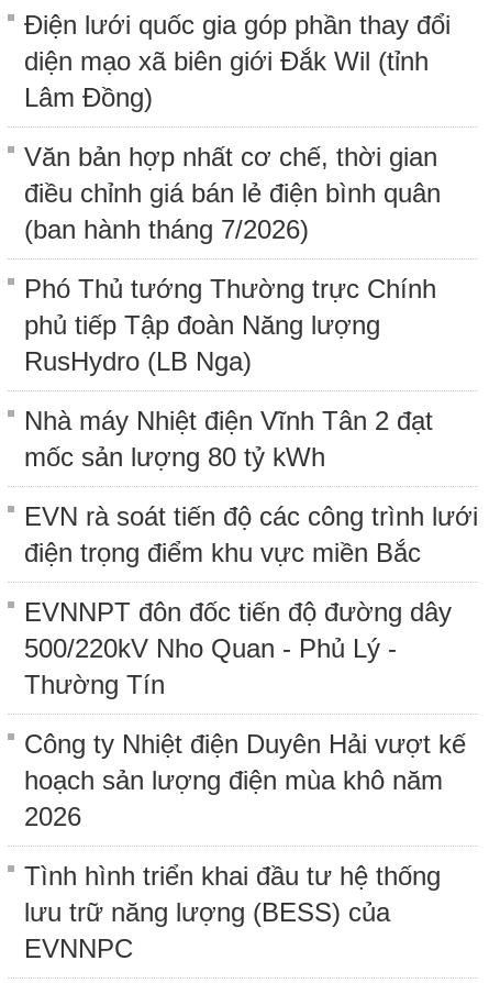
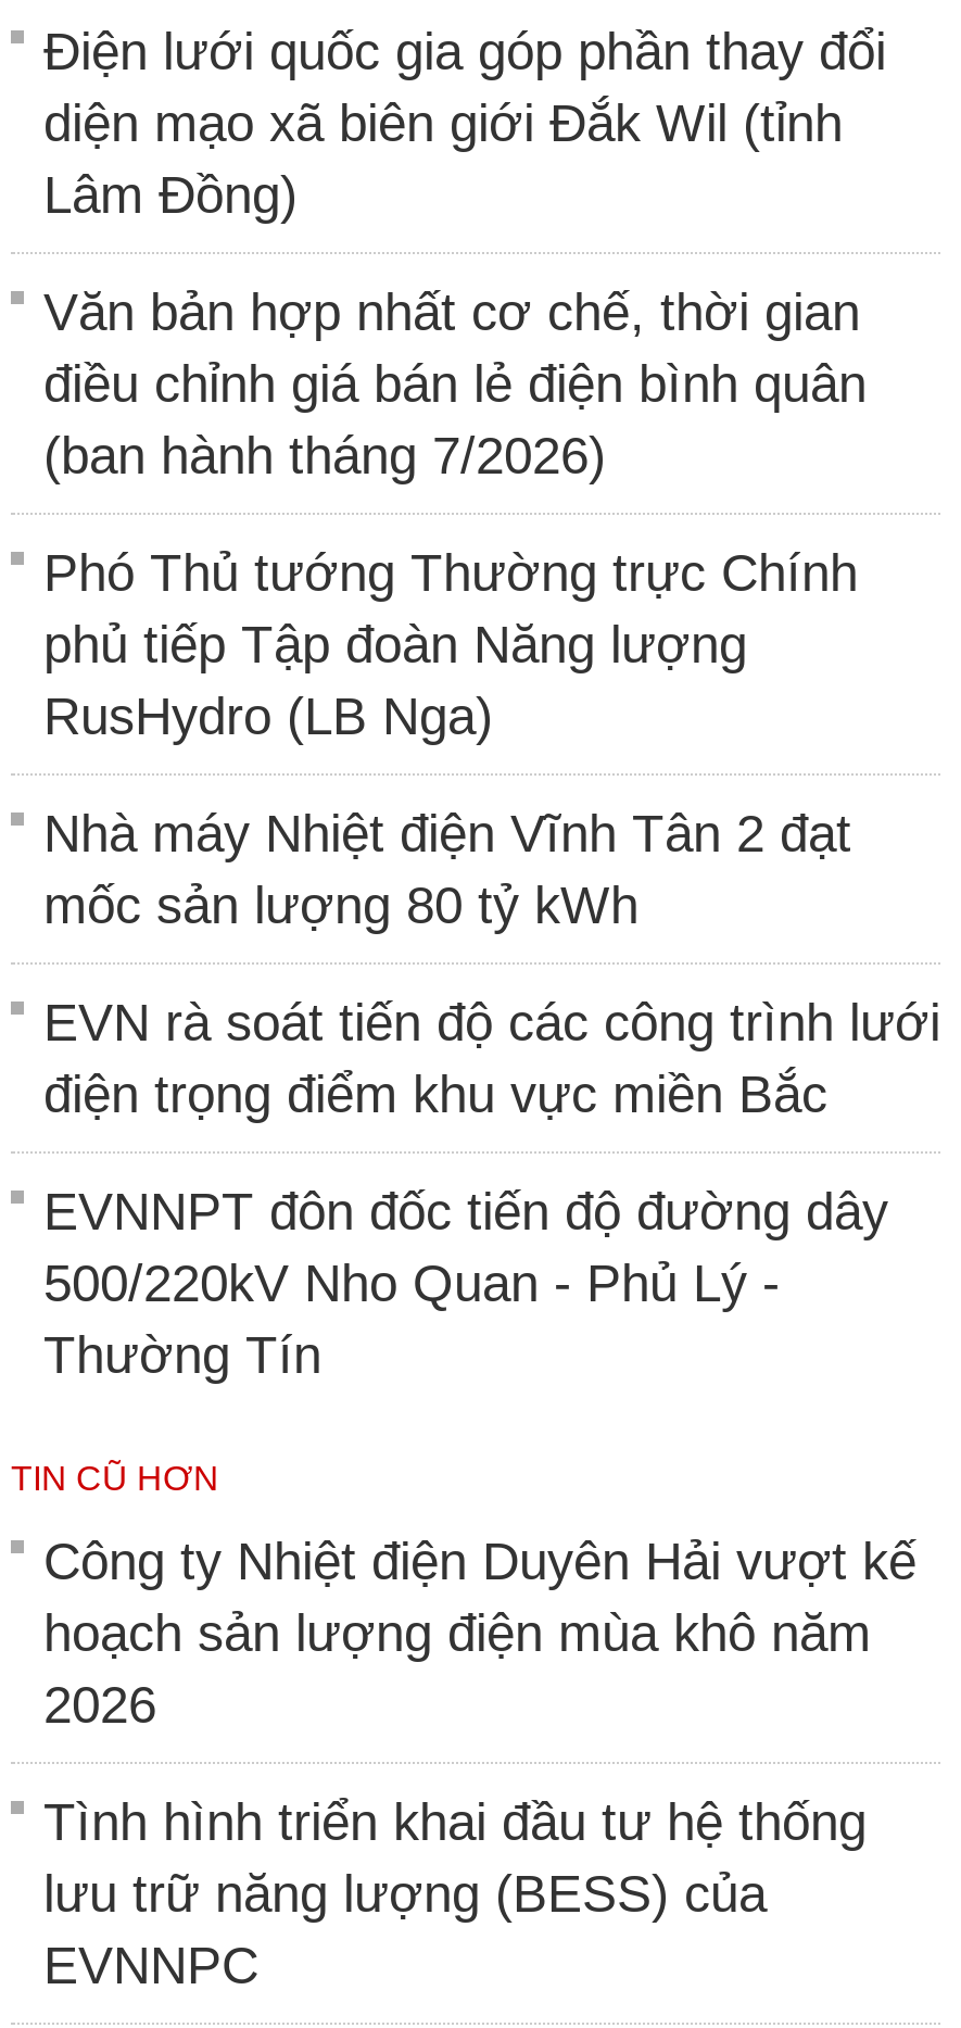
+ TIN CŨ HƠN
